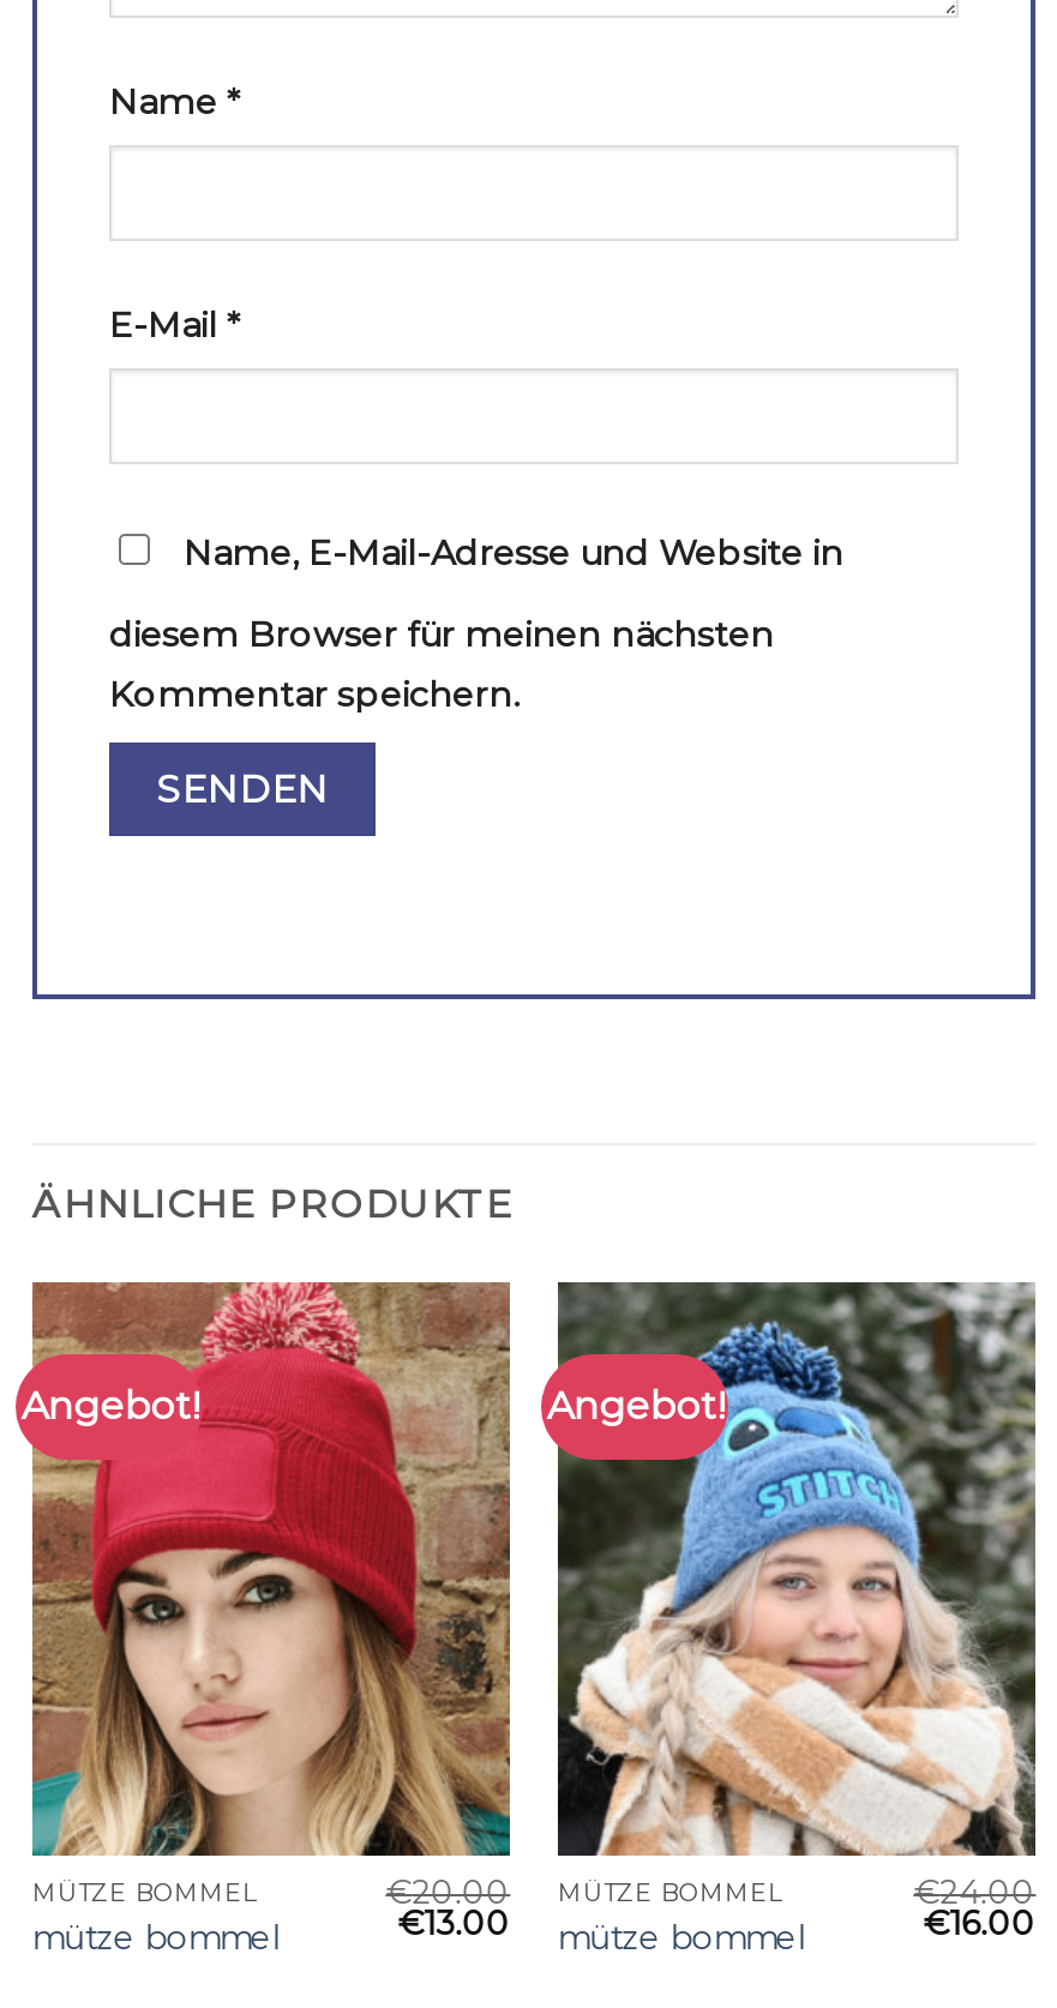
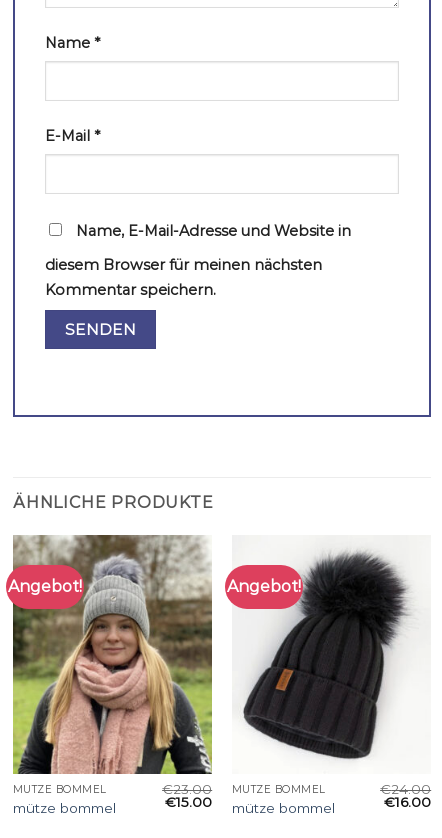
- [image]
- €20.00 MÜTZE BOMMEL
+ [image]
+ €23.00 MÜTZE BOMMEL

- [image]
- €13.00 mütze bommel
+ [image]
+ €15.00 mütze bommel
